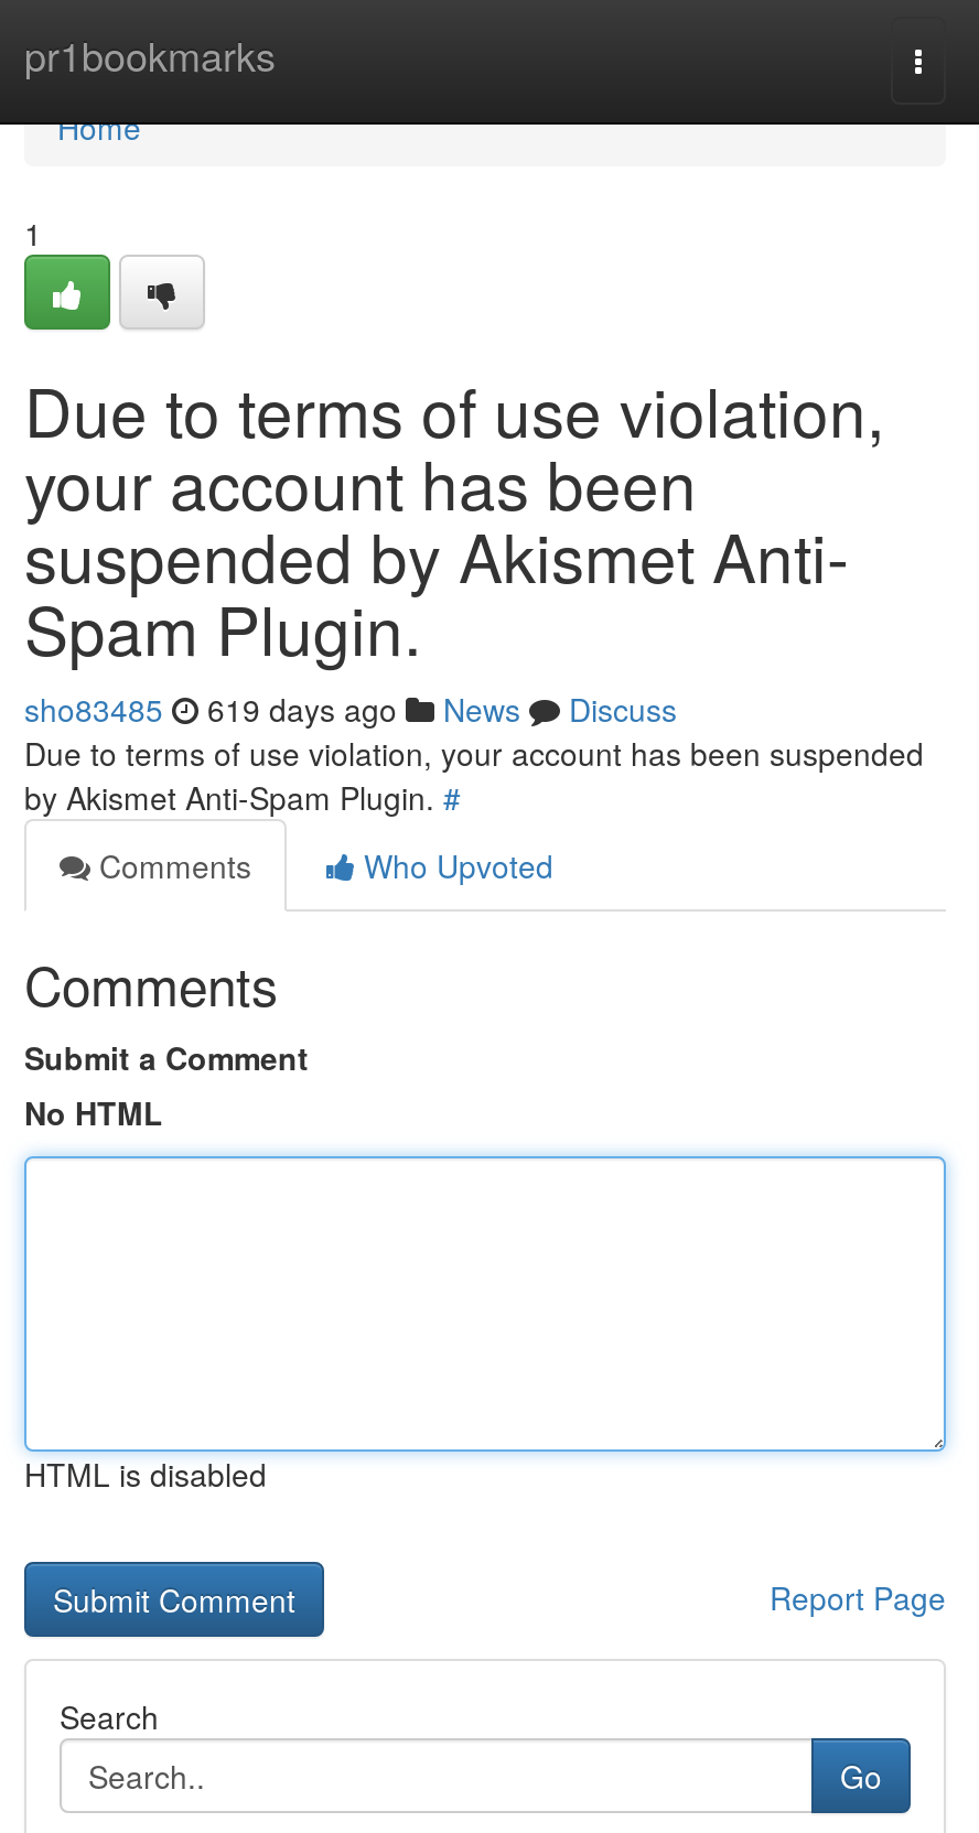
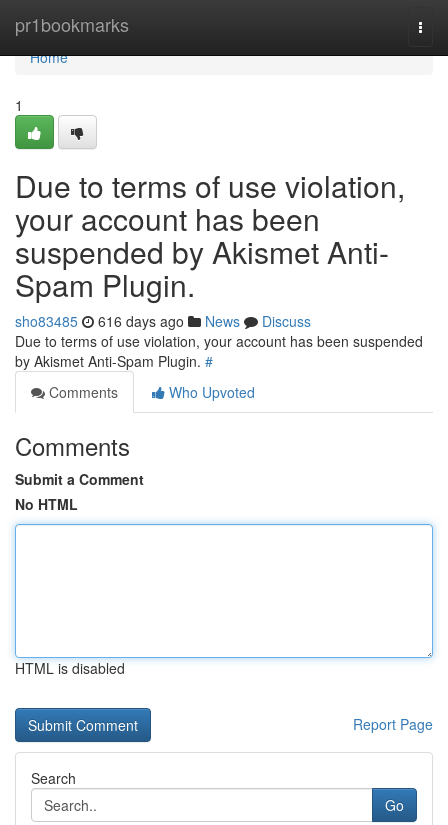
- sho83485 619 days ago News Discuss
+ sho83485 616 days ago News Discuss
